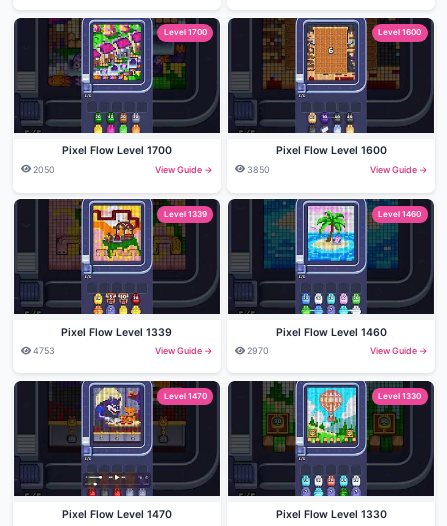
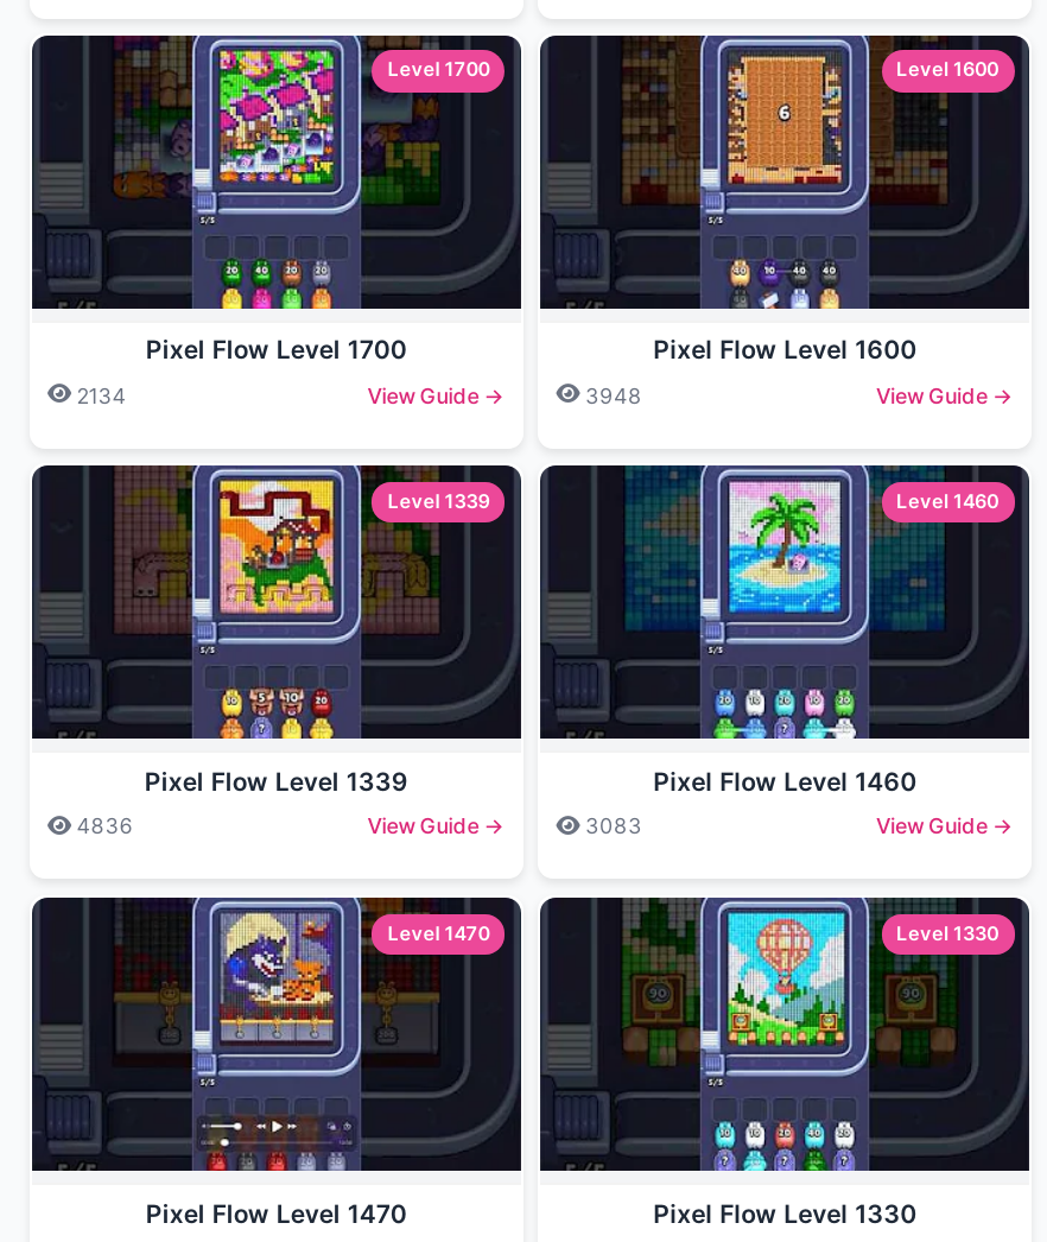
- 2050
+ 2134

- 3850
+ 3948

- 4753
+ 4836

- 2970
+ 3083
